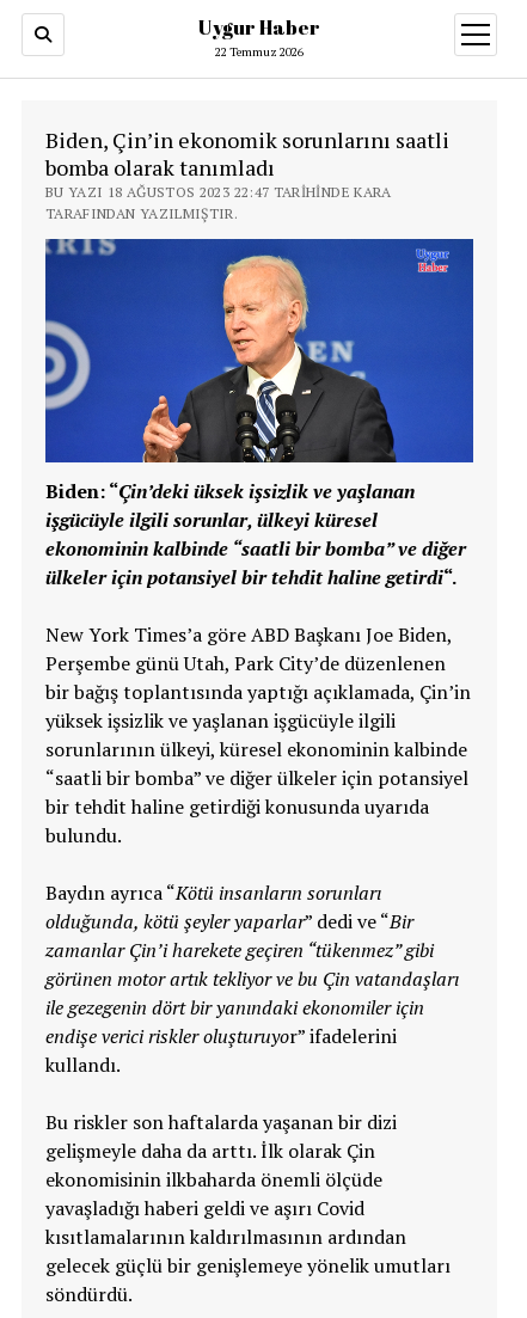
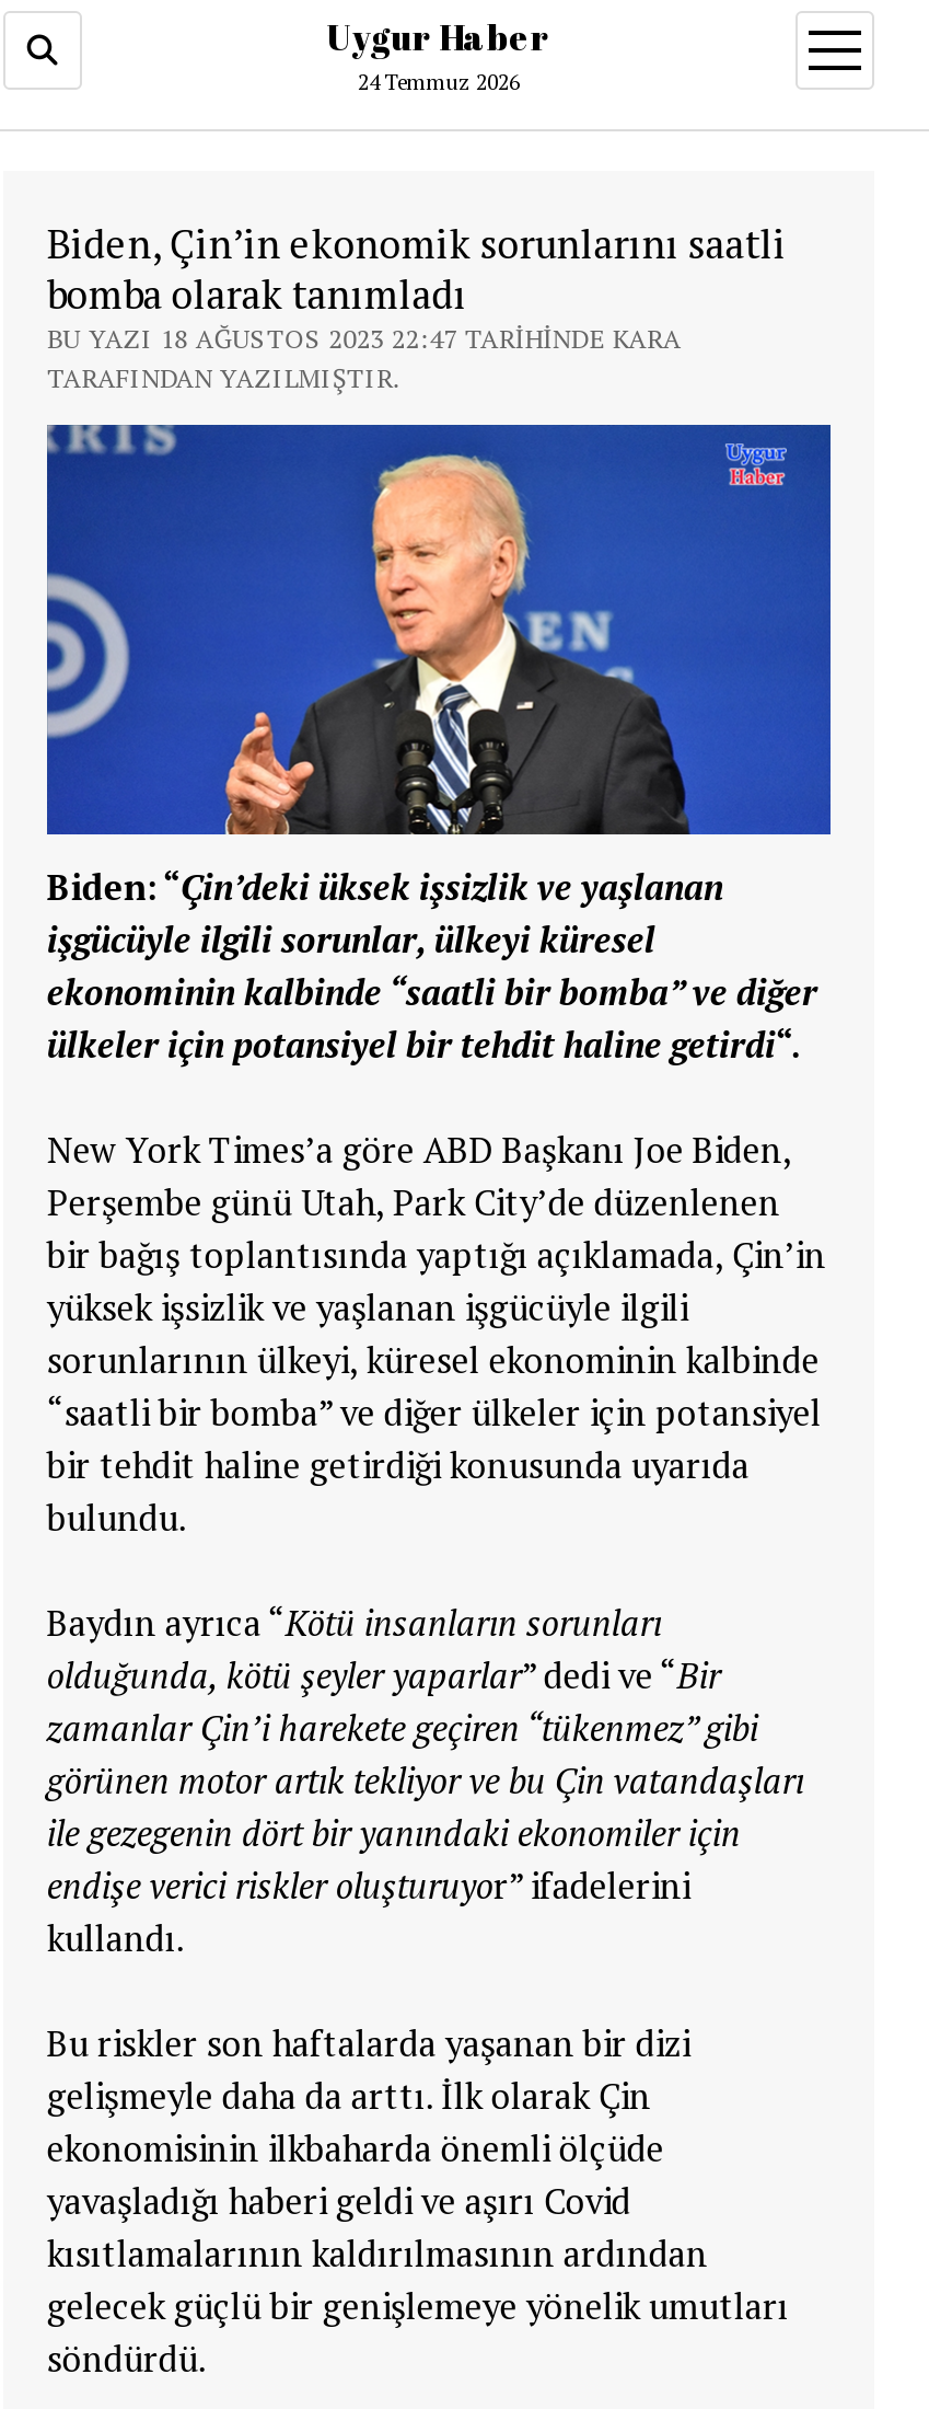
- 22 Temmuz 2026
+ 24 Temmuz 2026
